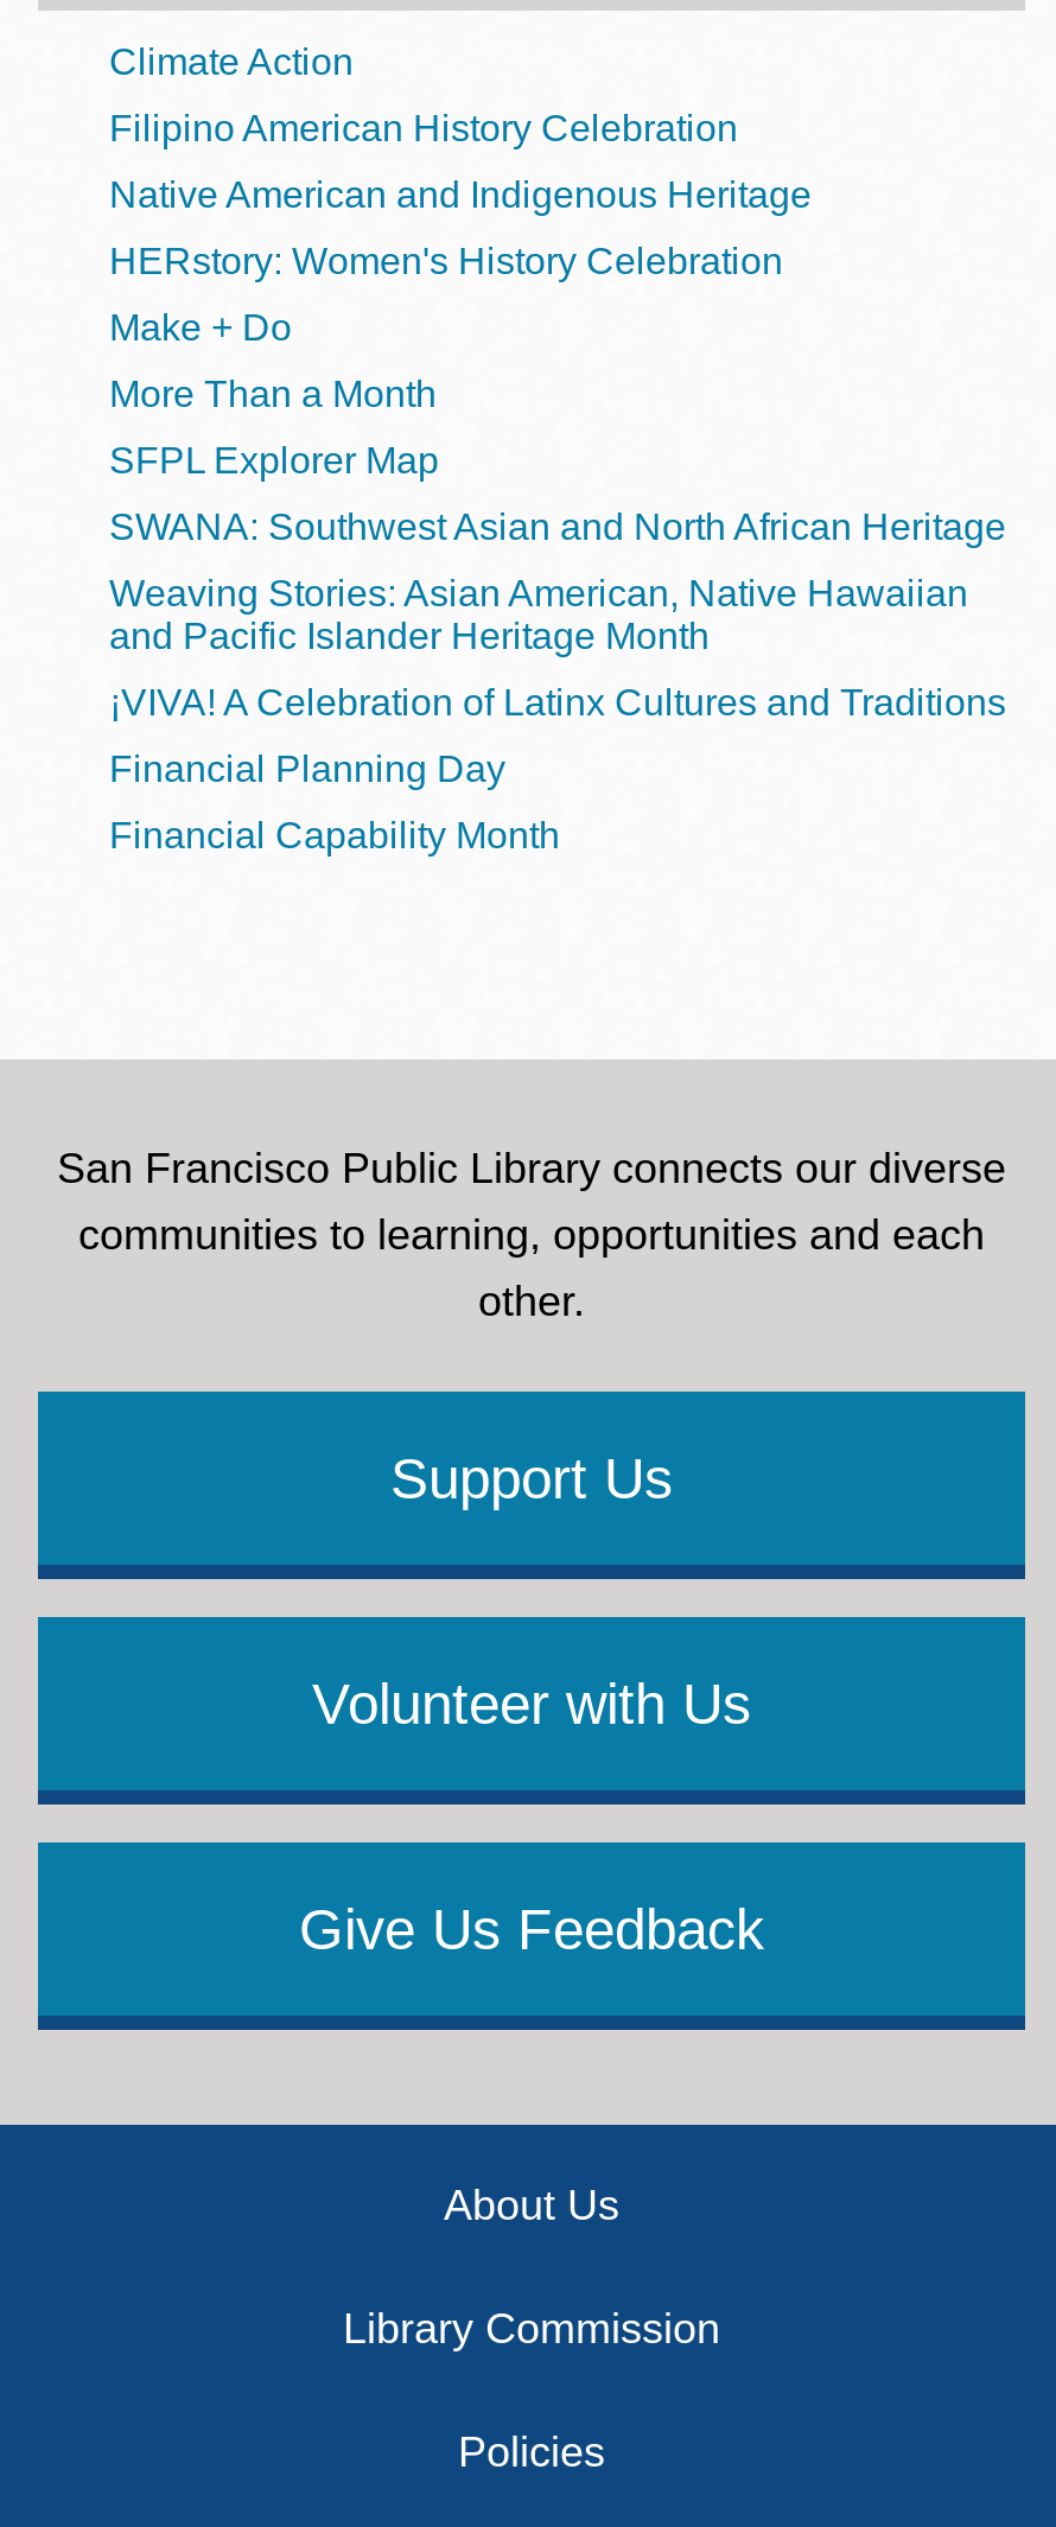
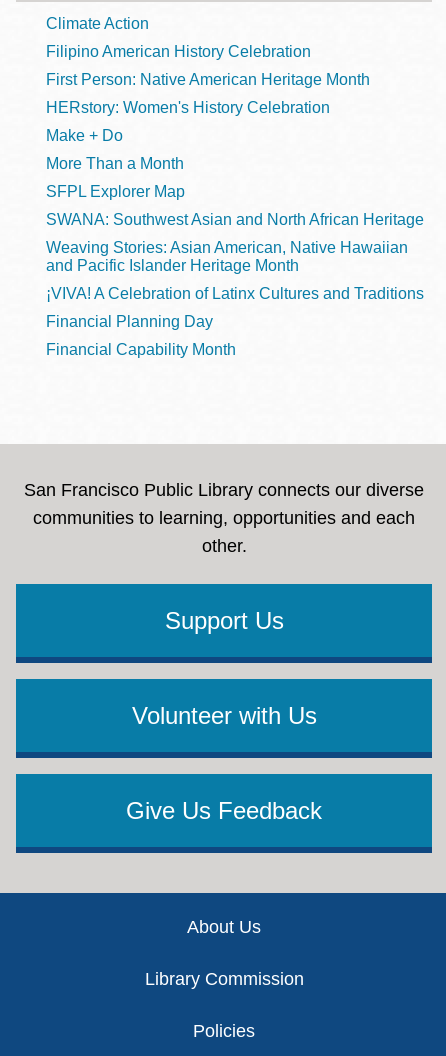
- Native American and Indigenous Heritage
+ First Person: Native American Heritage Month
